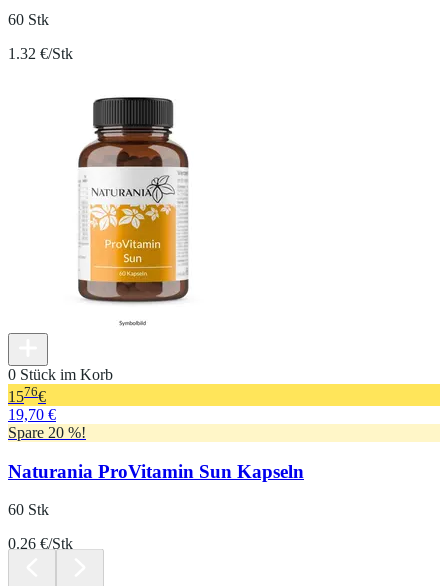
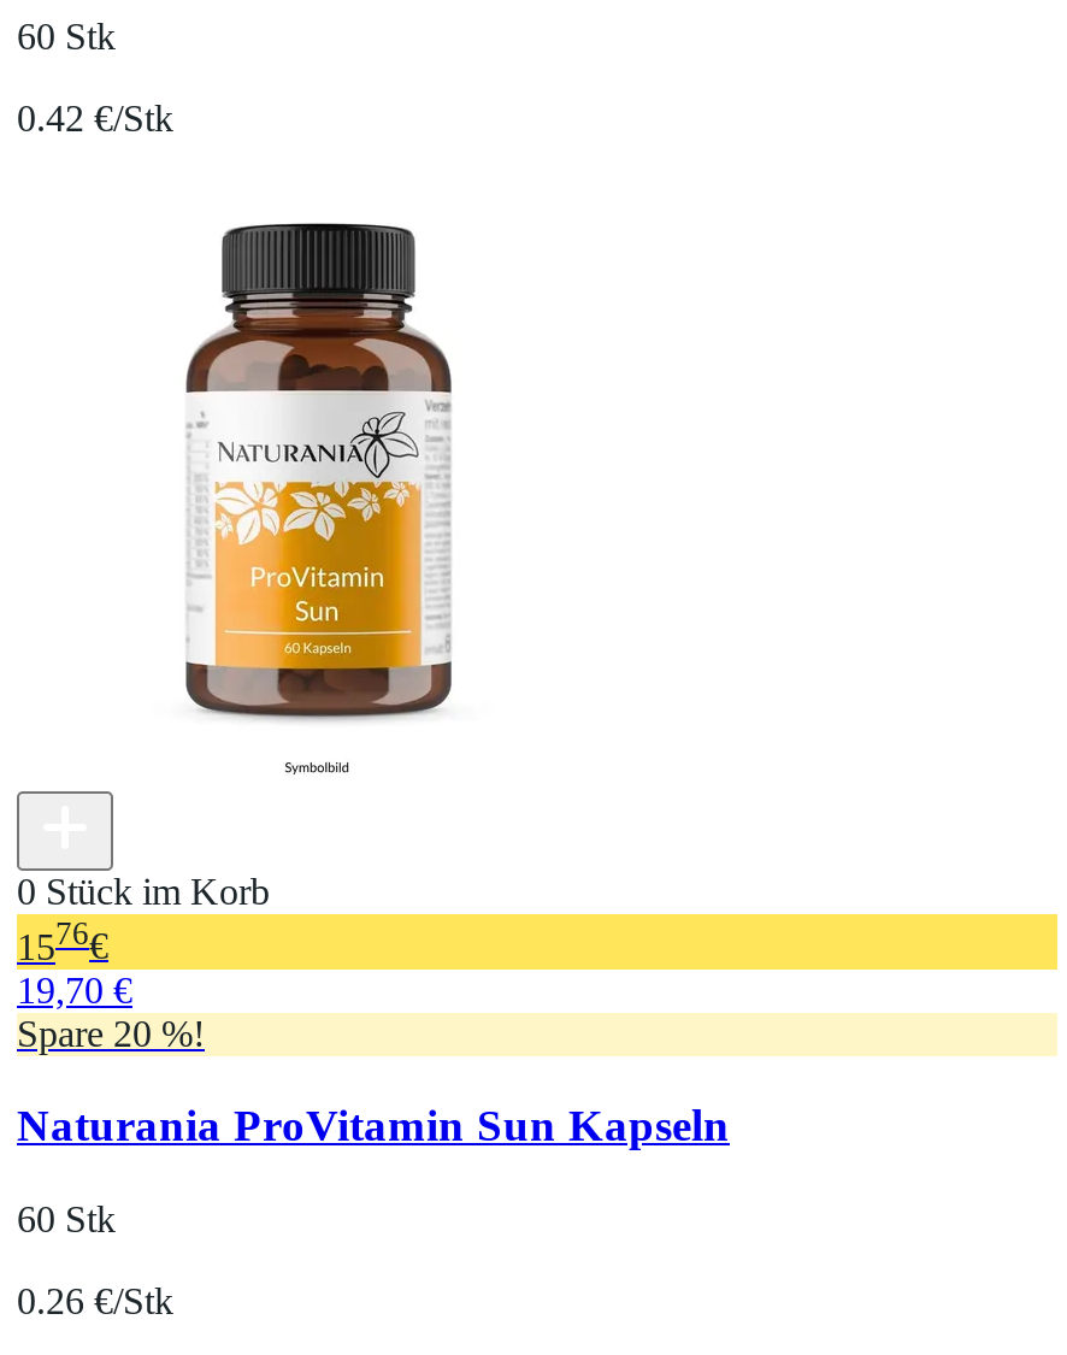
- 1.32 €/Stk
+ 0.42 €/Stk
